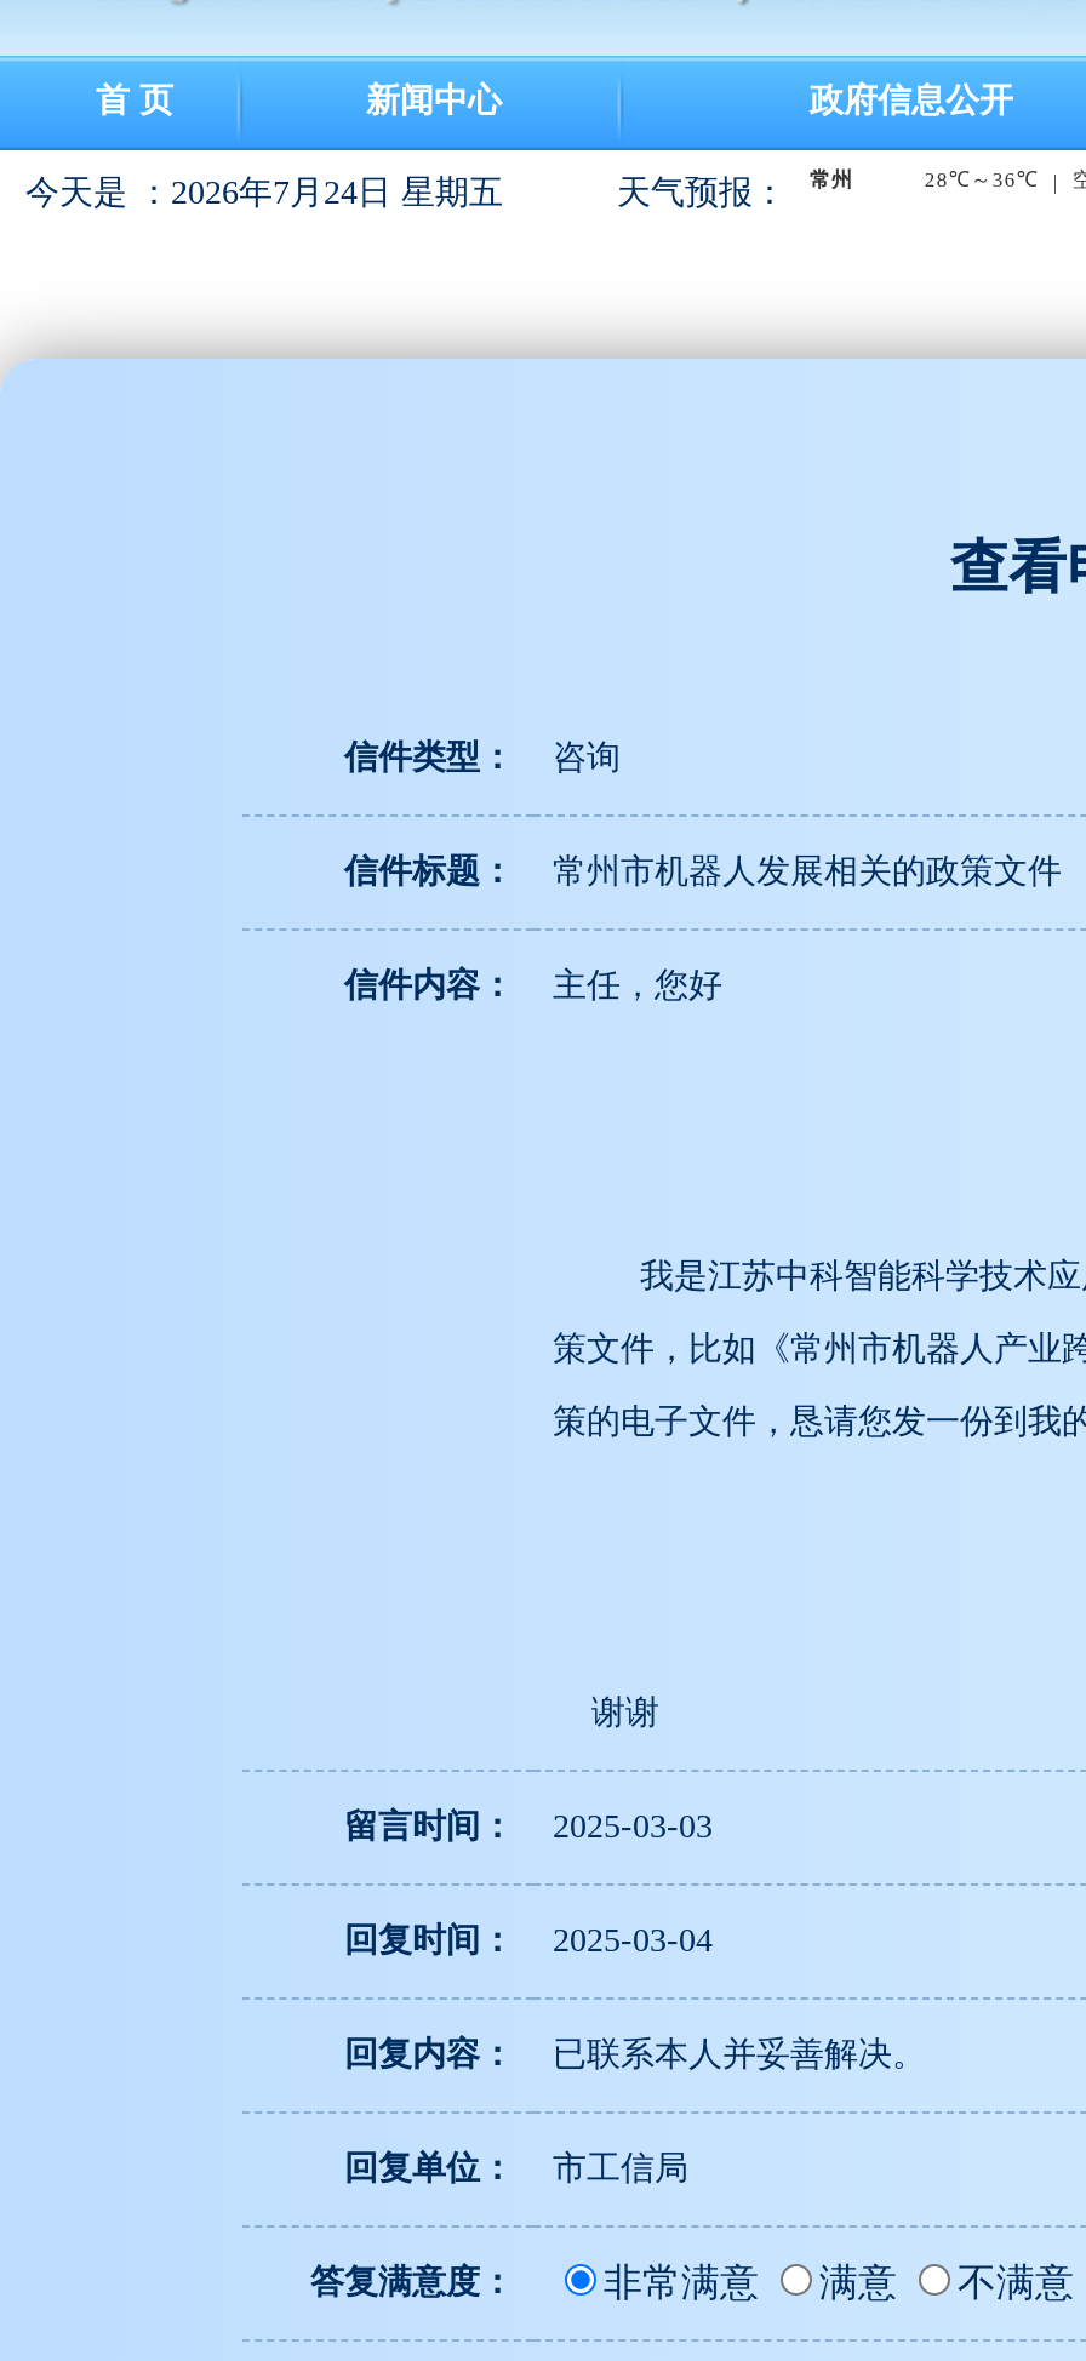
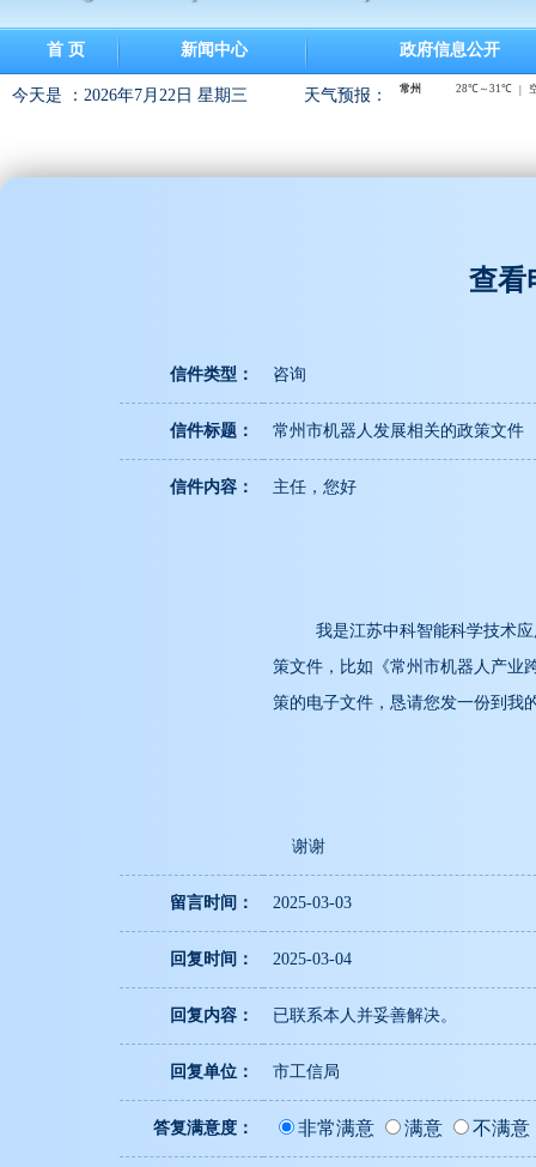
- 今天是 ：2026年7月24日 星期五
+ 今天是 ：2026年7月22日 星期三
